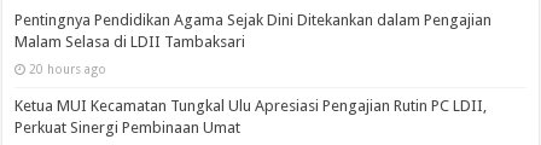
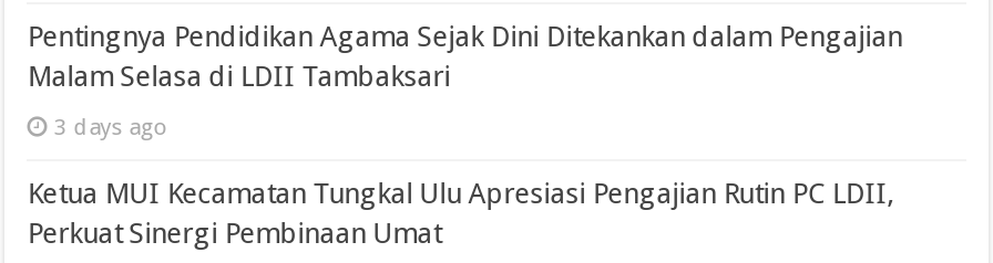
- 20 hours ago
+ 3 days ago
